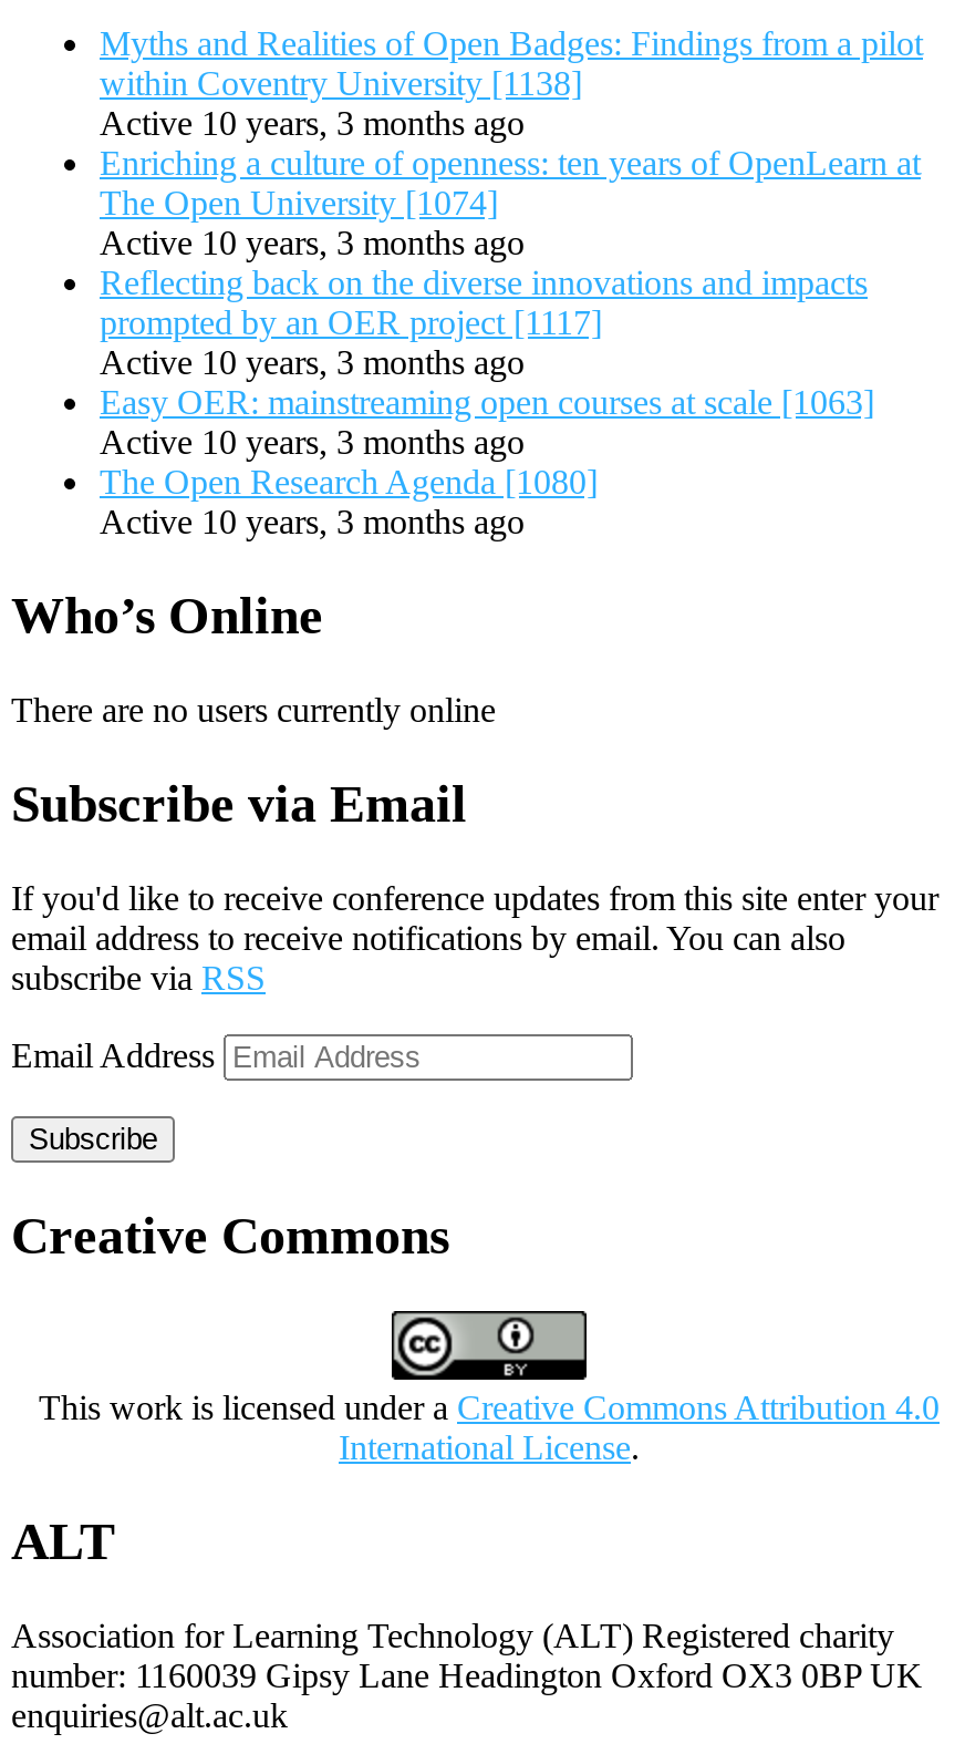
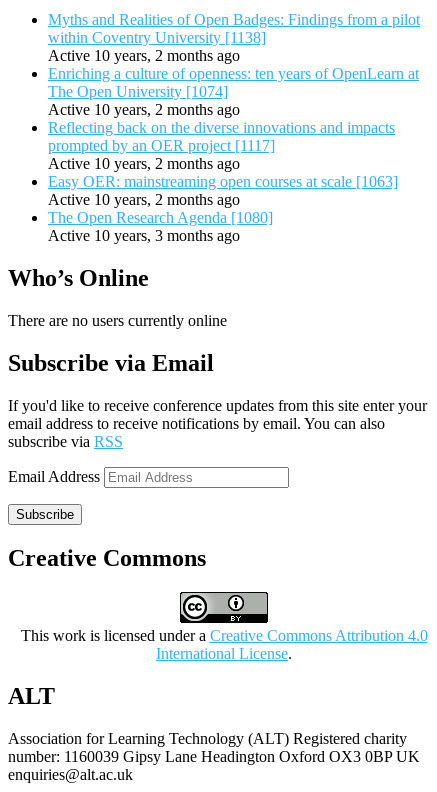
- Active 10 years, 3 months ago
+ Active 10 years, 2 months ago

- Active 10 years, 3 months ago
+ Active 10 years, 2 months ago

- Active 10 years, 3 months ago
+ Active 10 years, 2 months ago

- Active 10 years, 3 months ago
+ Active 10 years, 2 months ago
